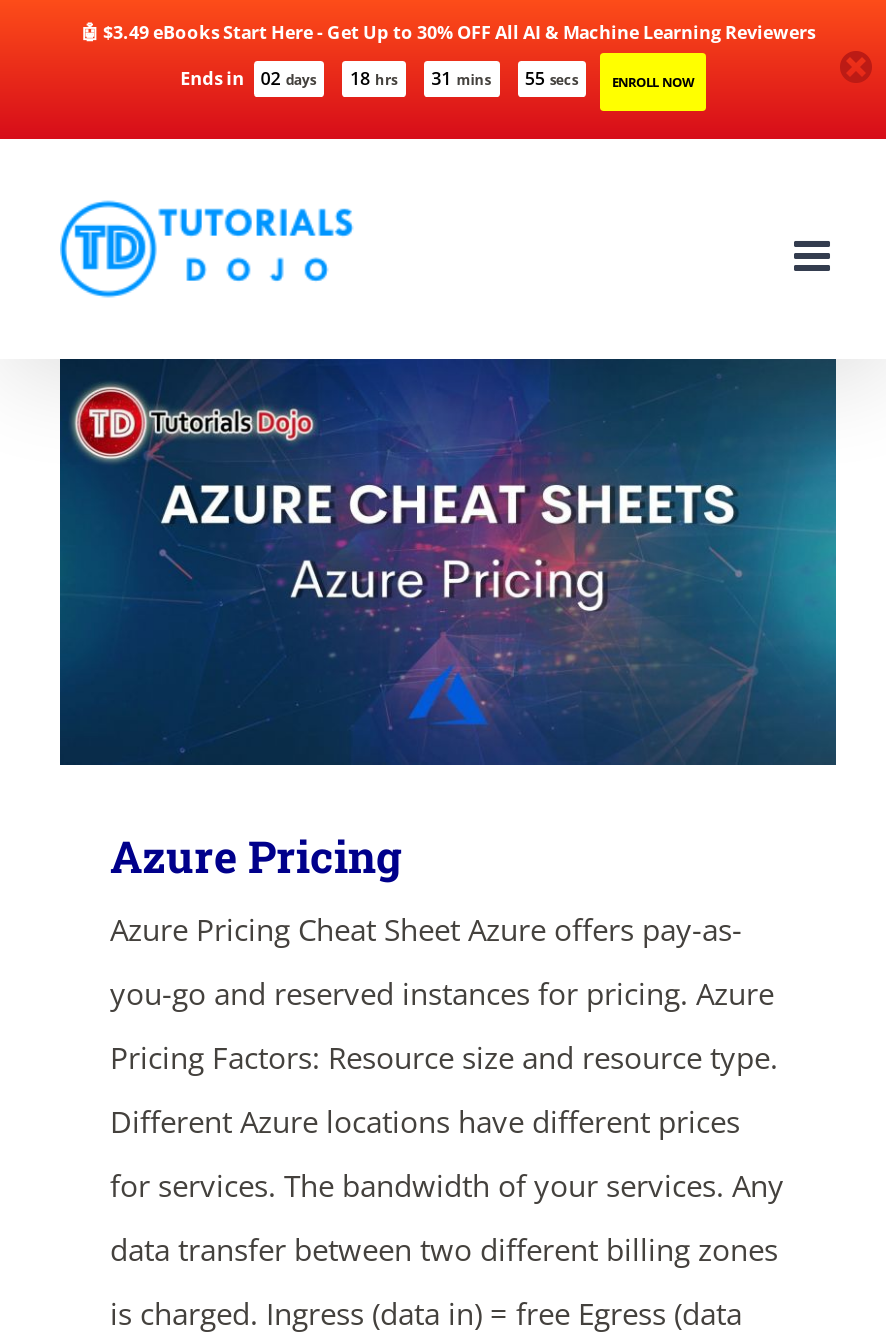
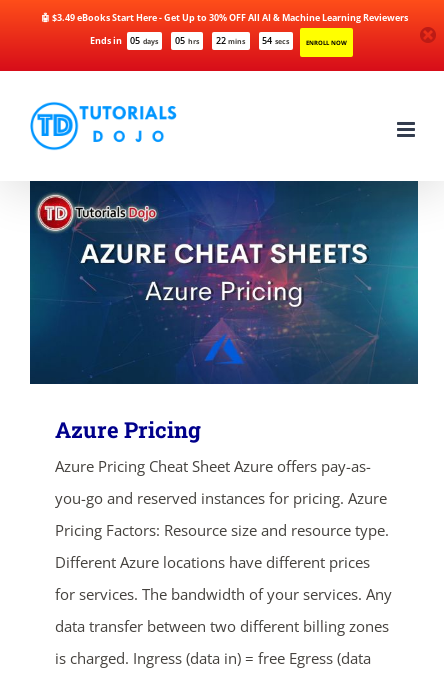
- 02 days
+ 05 days

- 18 hrs
+ 05 hrs

- 31 mins
+ 22 mins
